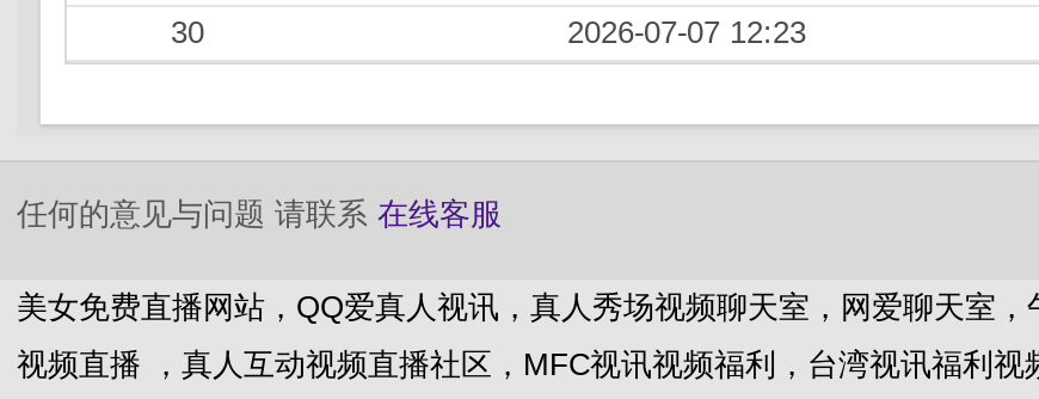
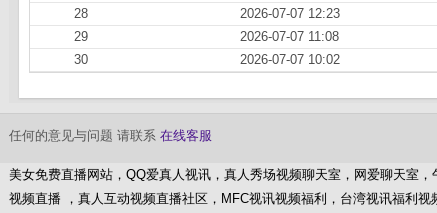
- 30
+ 28

+ 29
+ 2026-07-07 11:08
+ 30
+ 2026-07-07 10:02
